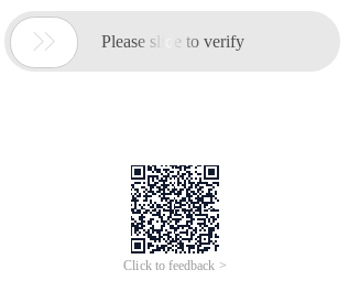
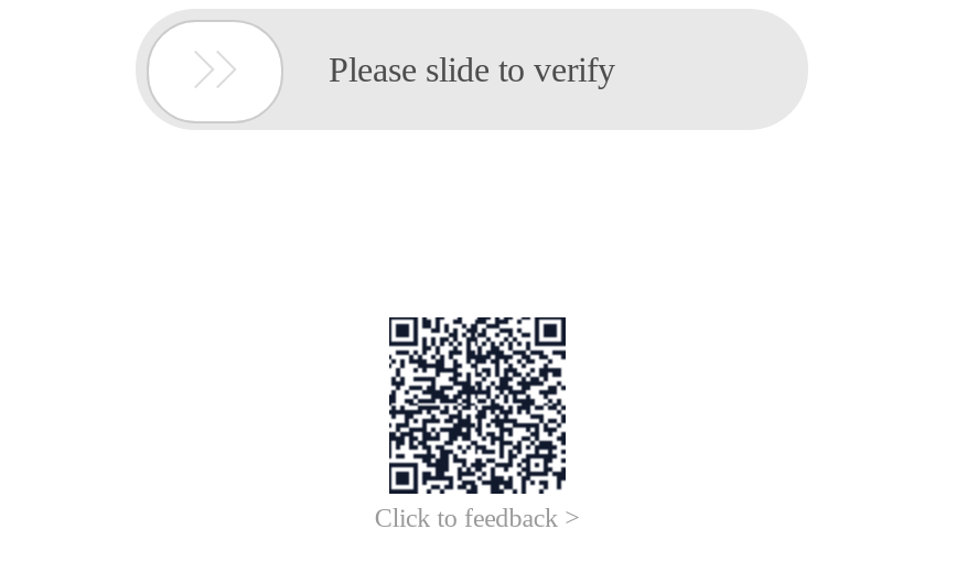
- [image]
+ [image]
